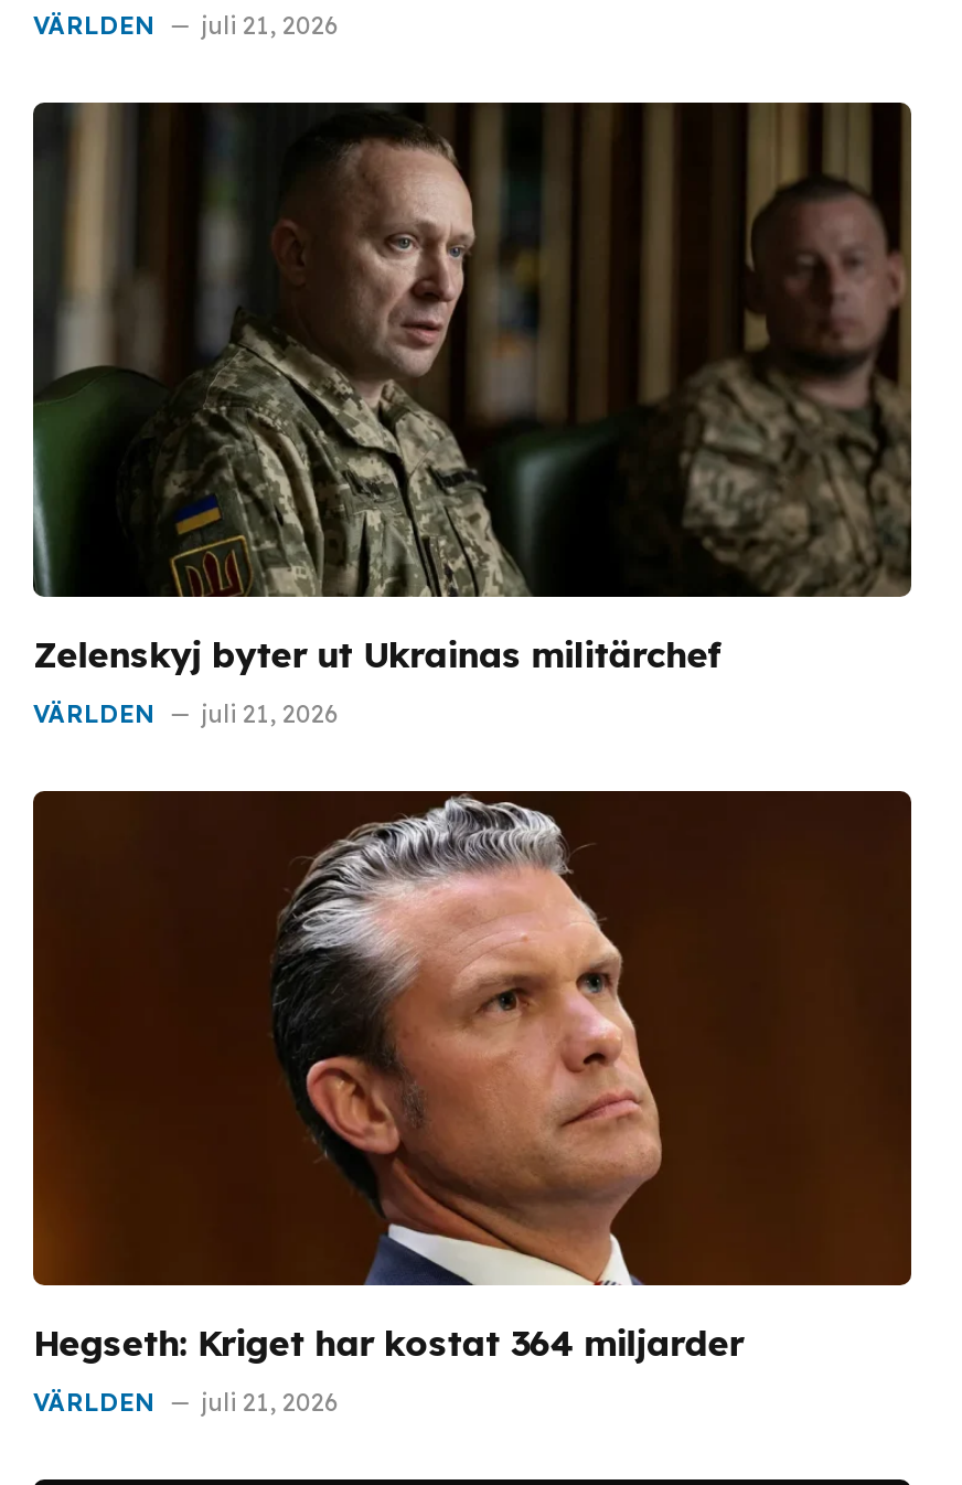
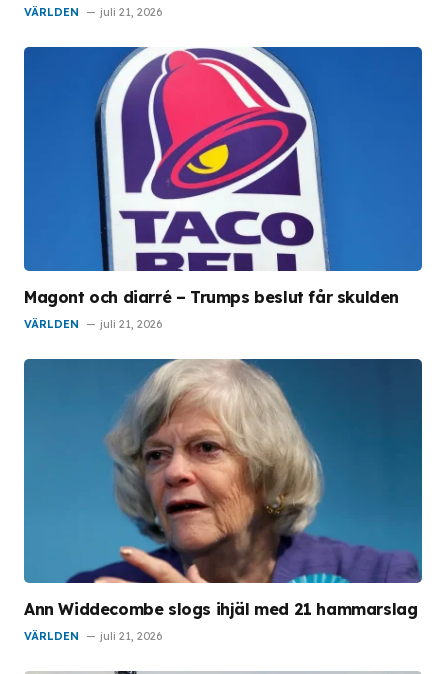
- [image]
- Zelenskyj byter ut Ukrainas militärchef
+ [image]
+ Magont och diarré – Trumps beslut får skulden

- [image]
- Hegseth: Kriget har kostat 364 miljarder
+ [image]
+ Ann Widdecombe slogs ihjäl med 21 hammarslag
